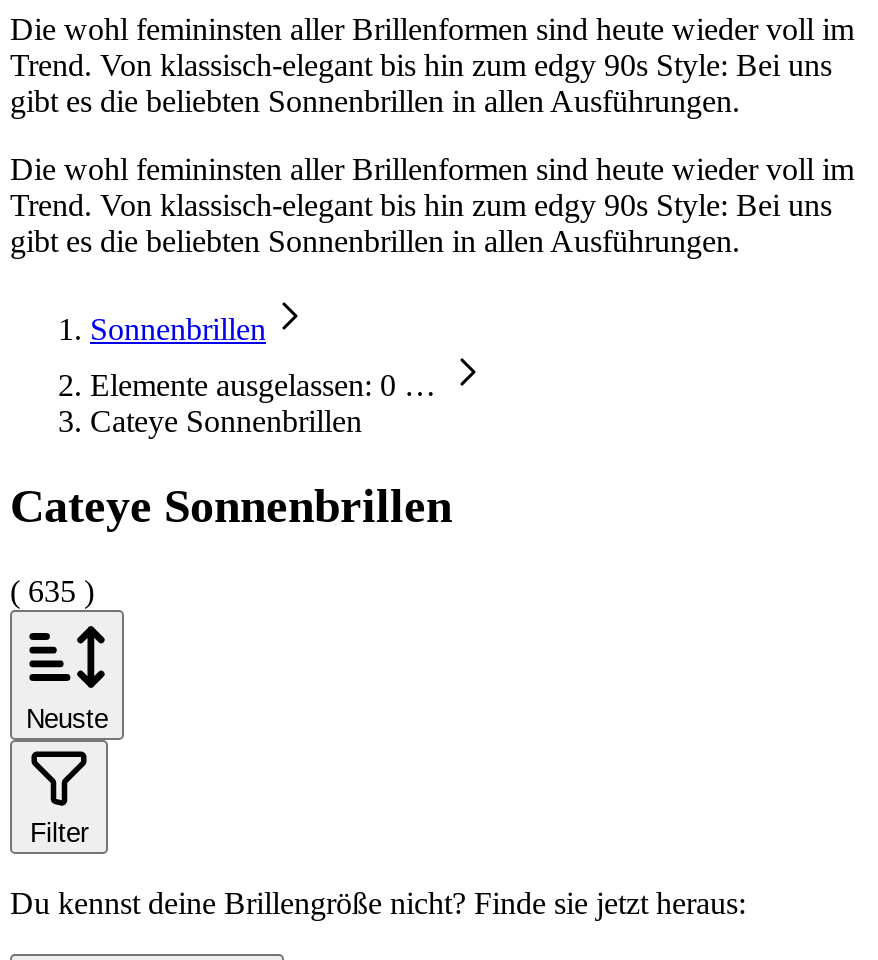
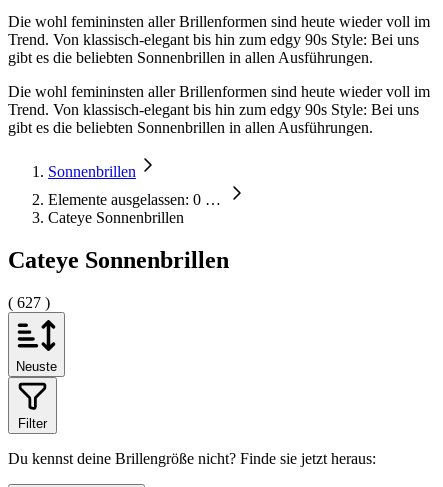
- ( 635 )
+ ( 627 )
